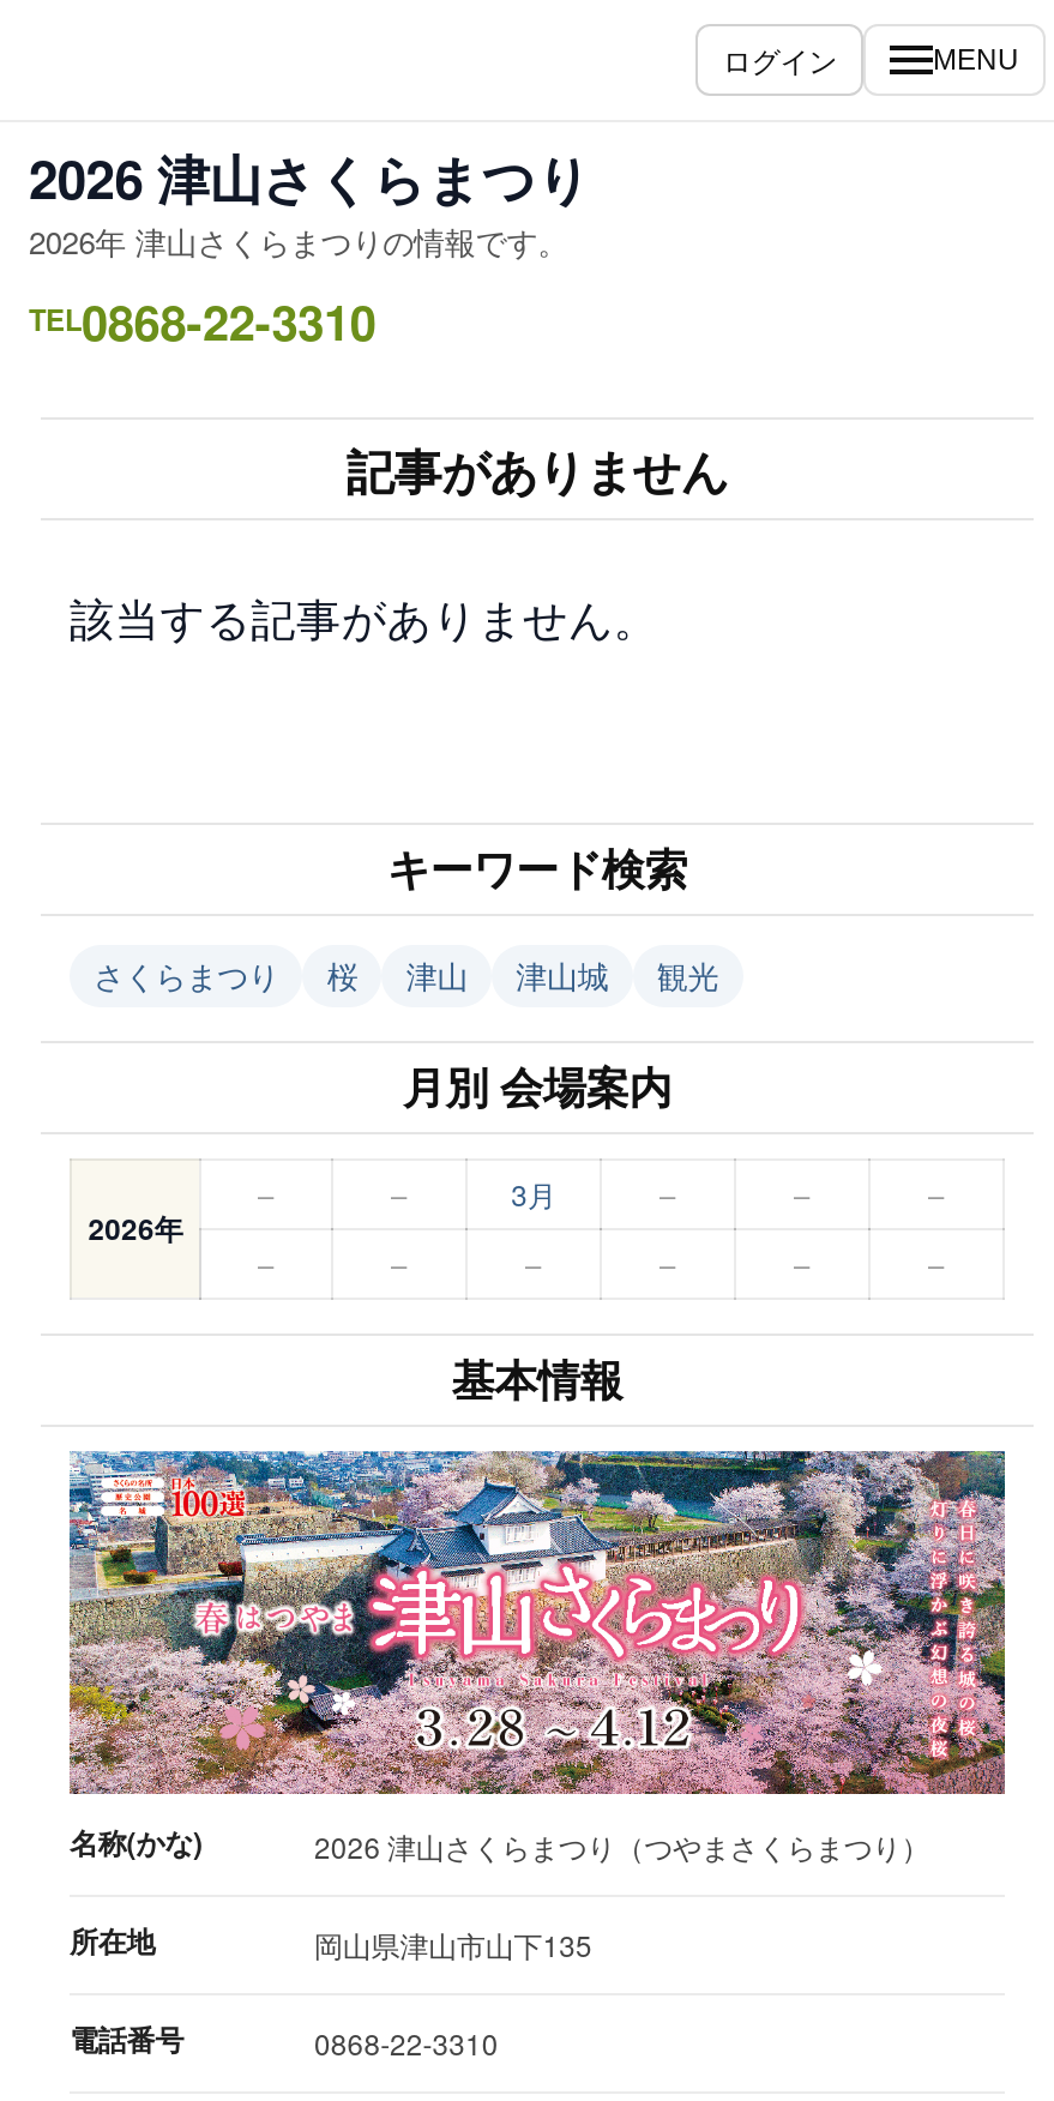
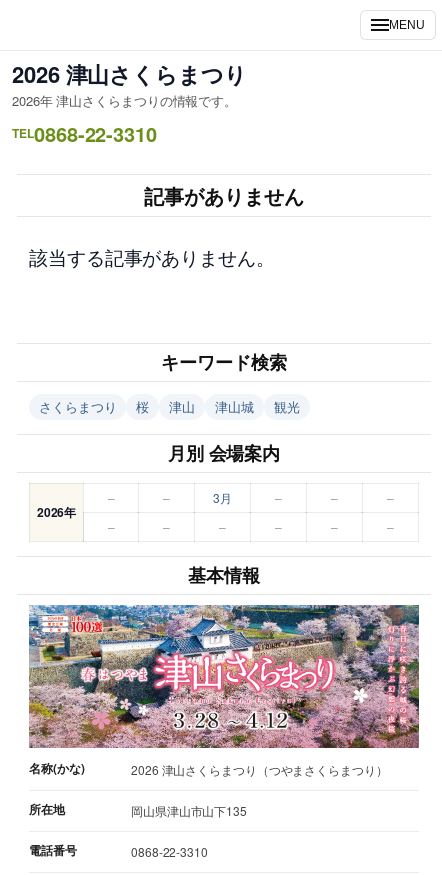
- ログイン
